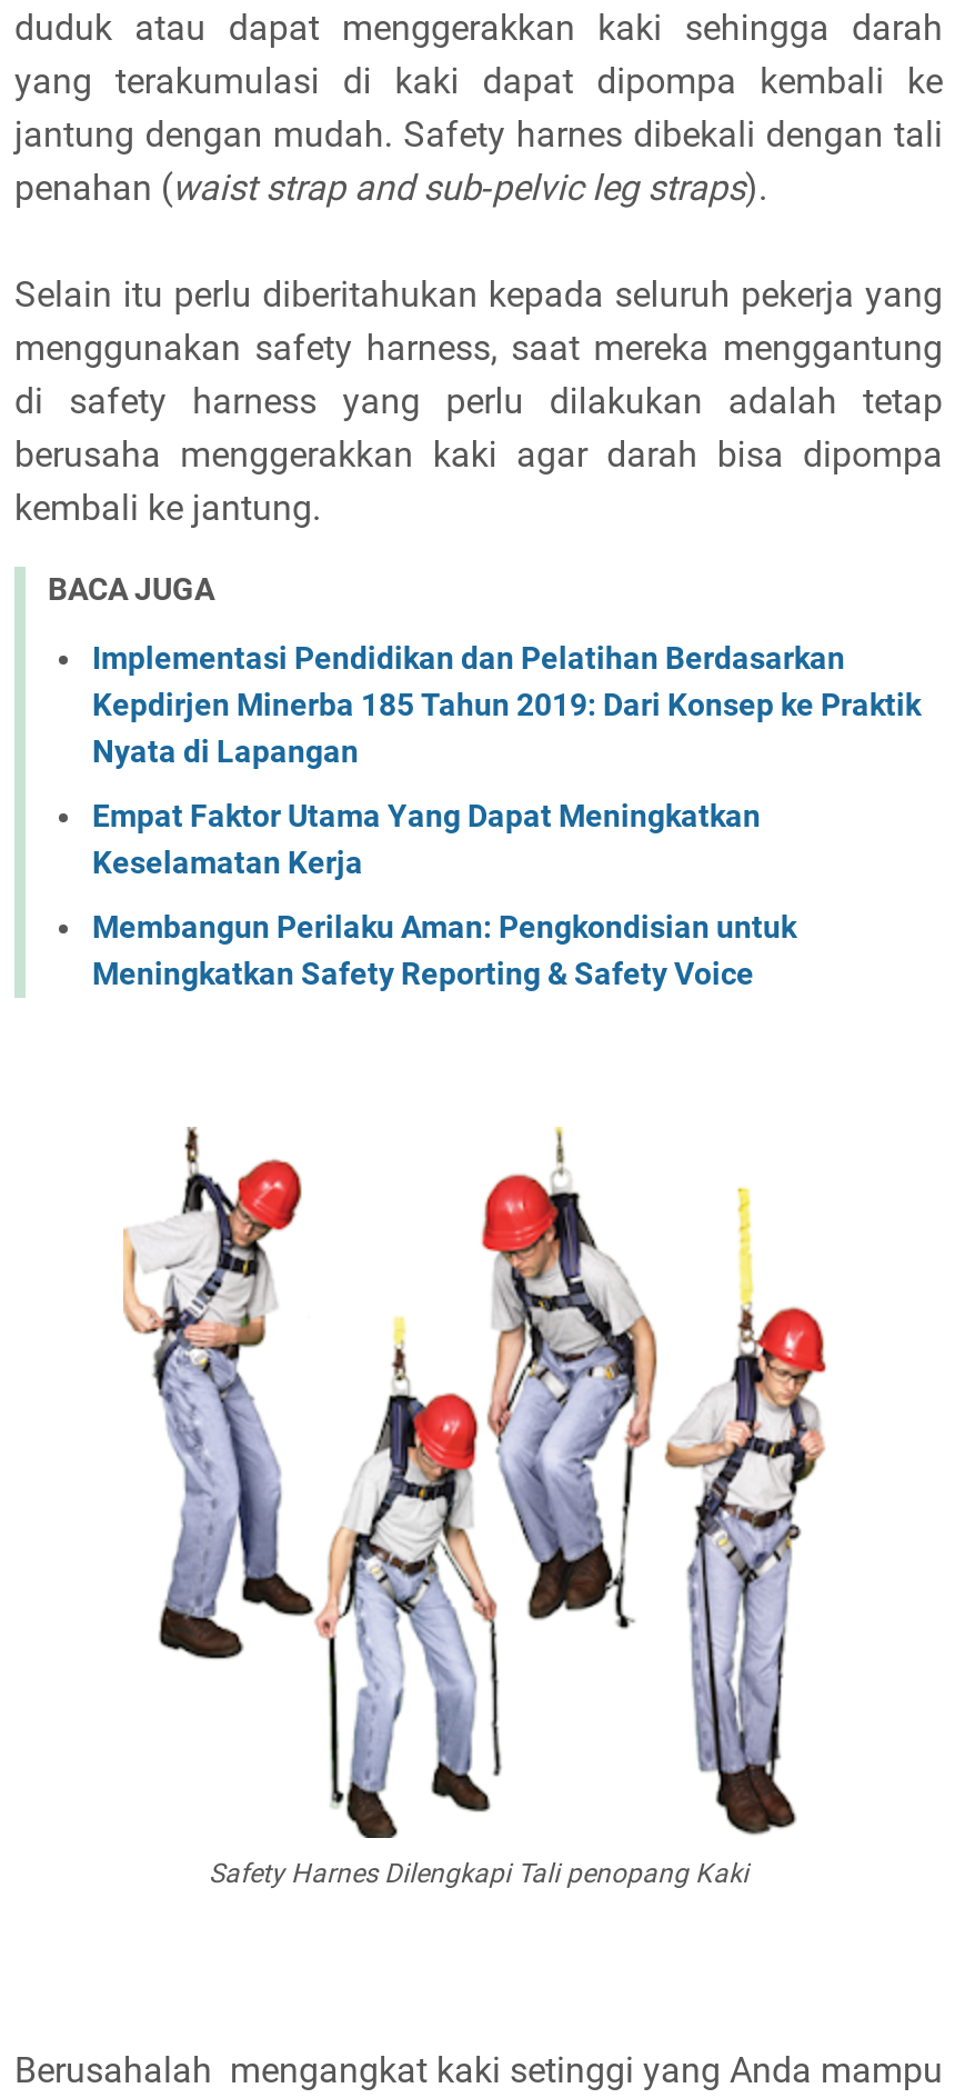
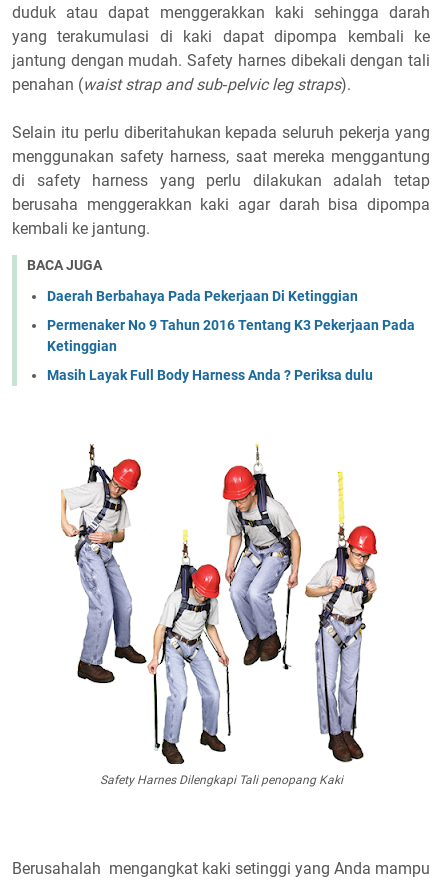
- Implementasi Pendidikan dan Pelatihan Berdasarkan
- Kepdirjen Minerba 185 Tahun 2019: Dari Konsep ke Praktik
- Nyata di Lapangan
+ Daerah Berbahaya Pada Pekerjaan Di Ketinggian

- Empat Faktor Utama Yang Dapat Meningkatkan
- Keselamatan Kerja
+ Permenaker No 9 Tahun 2016 Tentang K3 Pekerjaan Pada
+ Ketinggian

- Membangun Perilaku Aman: Pengkondisian untuk
- Meningkatkan Safety Reporting & Safety Voice
+ Masih Layak Full Body Harness Anda ? Periksa dulu
